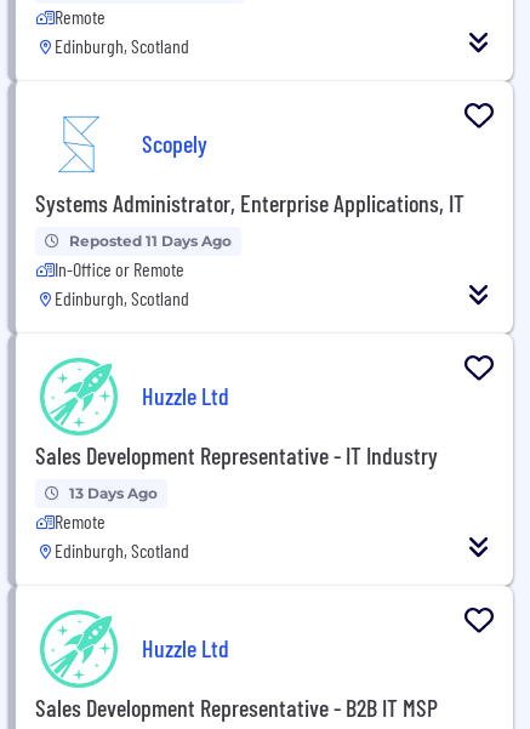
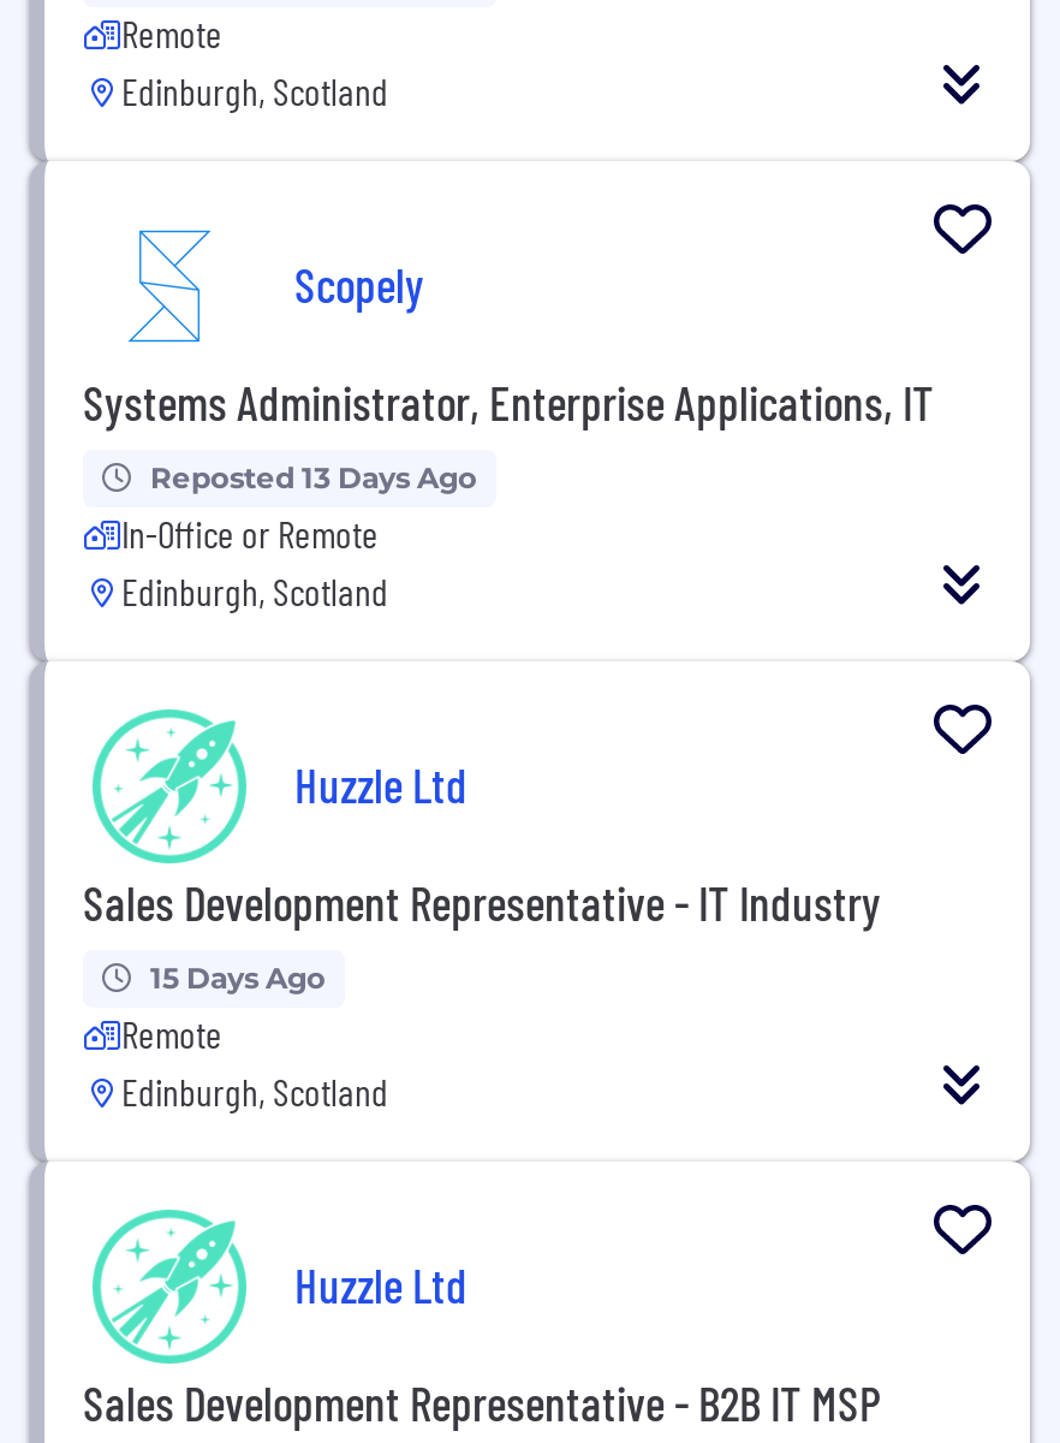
- Reposted 11 Days Ago
+ Reposted 13 Days Ago

- 13 Days Ago
+ 15 Days Ago
